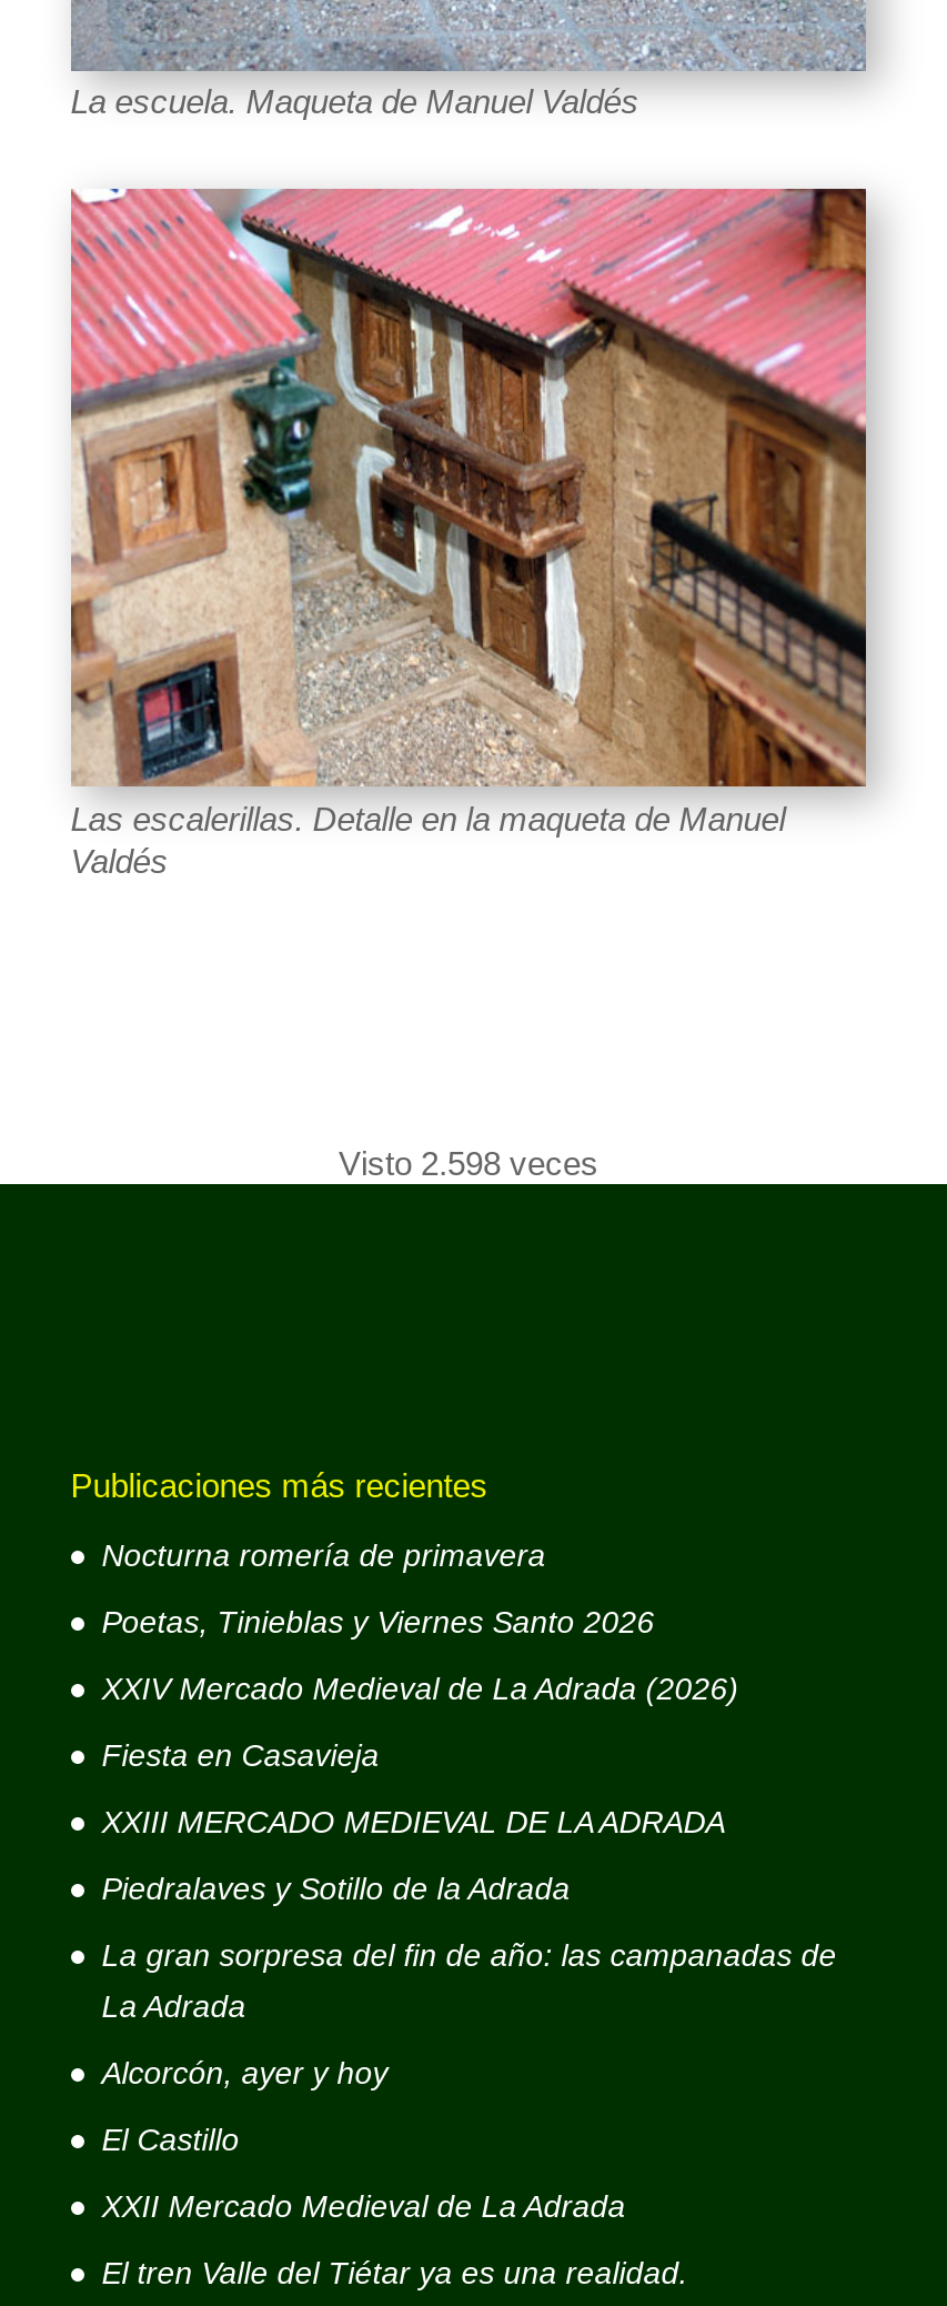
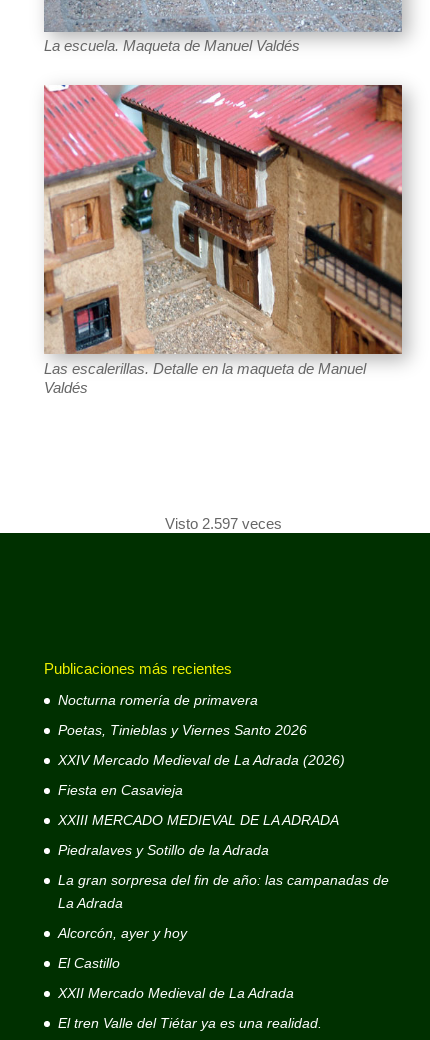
- Visto 2.598 veces
+ Visto 2.597 veces
